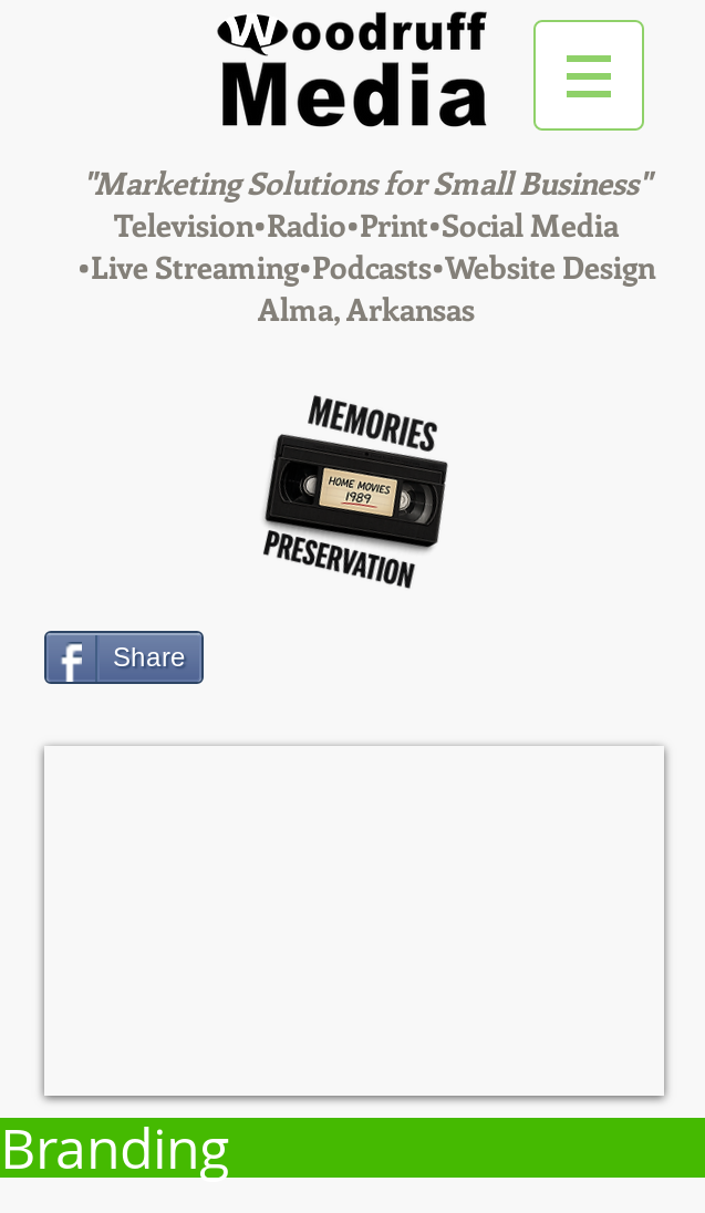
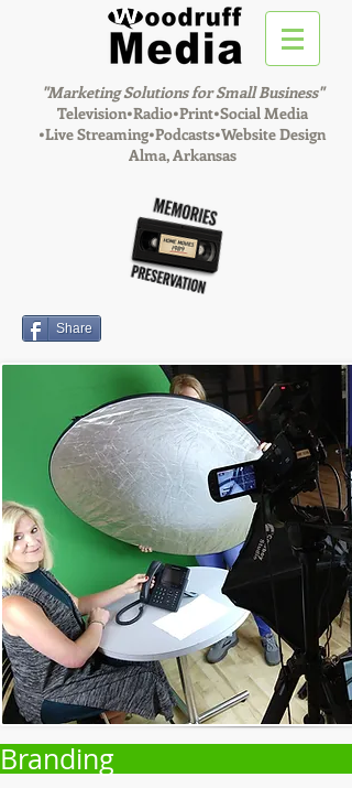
+ [image]
